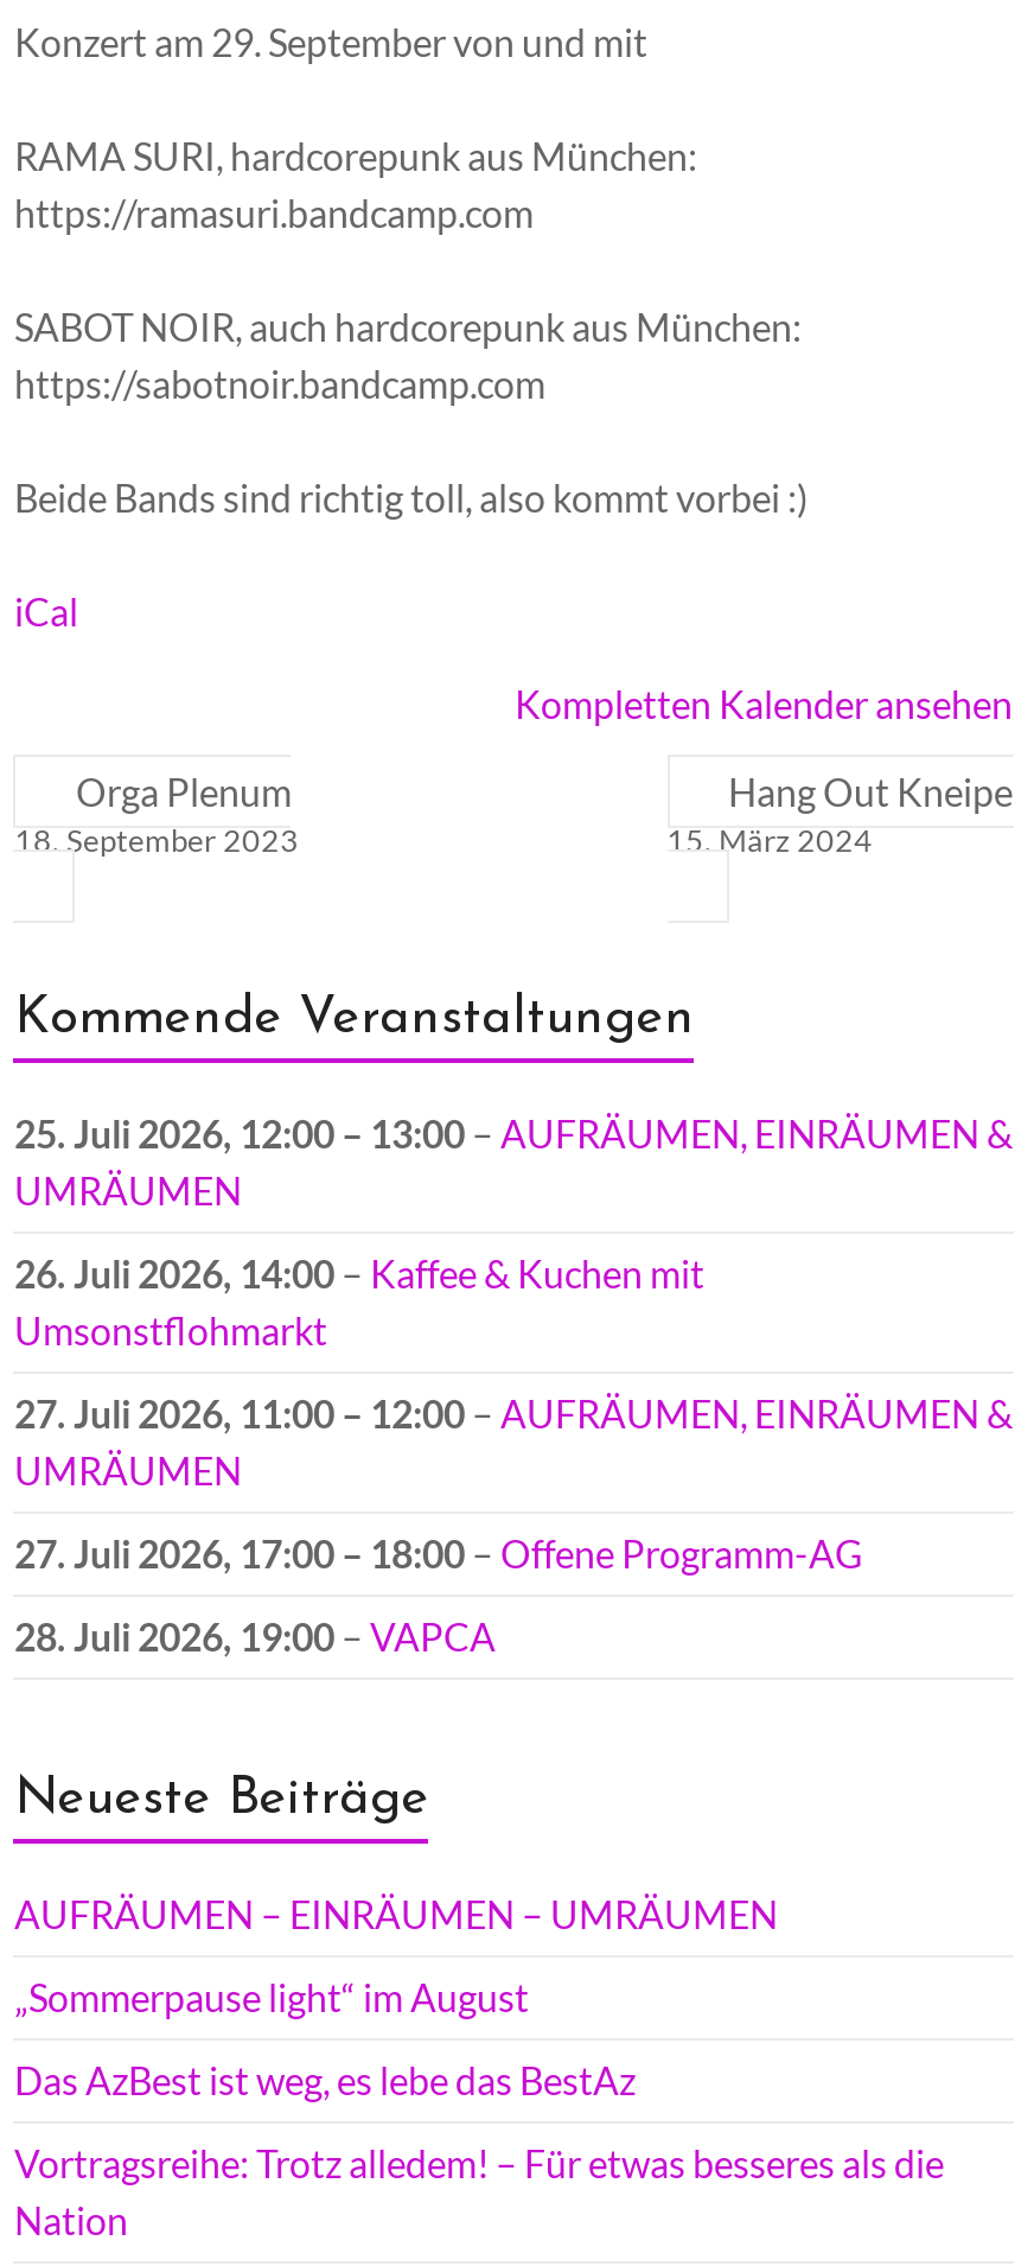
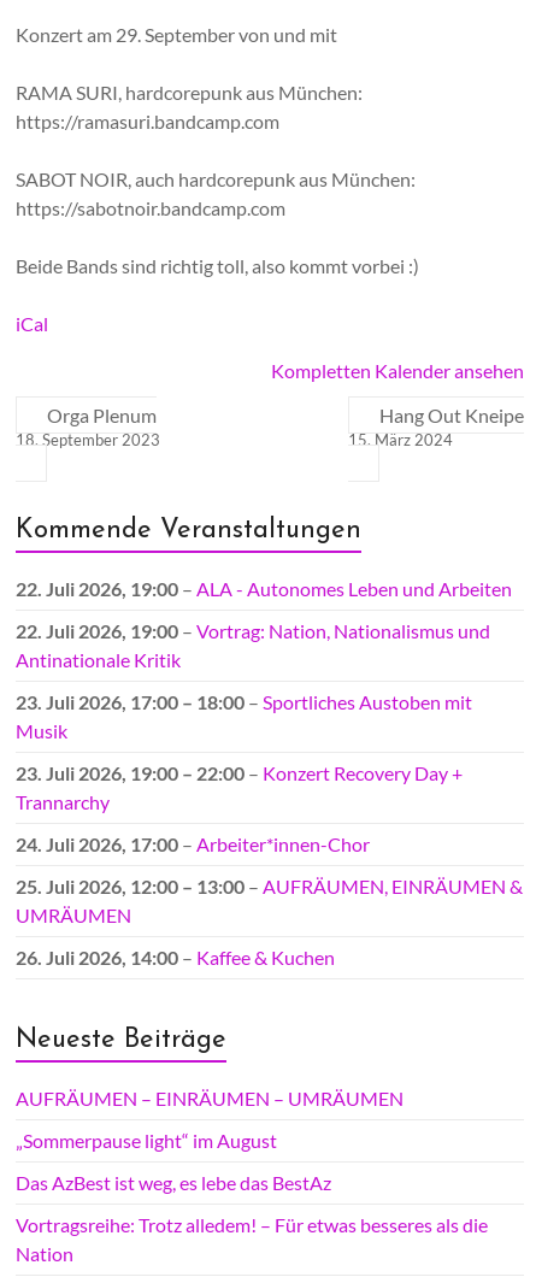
+ 22. Juli 2026, 19:00 – ALA - Autonomes Leben und Arbeiten
+ 22. Juli 2026, 19:00 – Vortrag: Nation, Nationalismus und
+ Antinationale Kritik
+ 23. Juli 2026, 17:00 – 18:00 – Sportliches Austoben mit
+ Musik
+ 23. Juli 2026, 19:00 – 22:00 – Konzert Recovery Day +
+ Trannarchy
+ 24. Juli 2026, 17:00 – Arbeiter*innen-Chor

moved down: 25. Juli 2026, 12:00 – 13:00 – AUFRÄUMEN, EINRÄUMEN & | UMRÄUMEN

- 26. Juli 2026, 14:00 – Kaffee & Kuchen mit
- Umsonstflohmarkt
- 27. Juli 2026, 11:00 – 12:00 – AUFRÄUMEN, EINRÄUMEN &
- UMRÄUMEN
- 27. Juli 2026, 17:00 – 18:00 – Offene Programm-AG
- 28. Juli 2026, 19:00 – VAPCA
+ 26. Juli 2026, 14:00 – Kaffee & Kuchen
